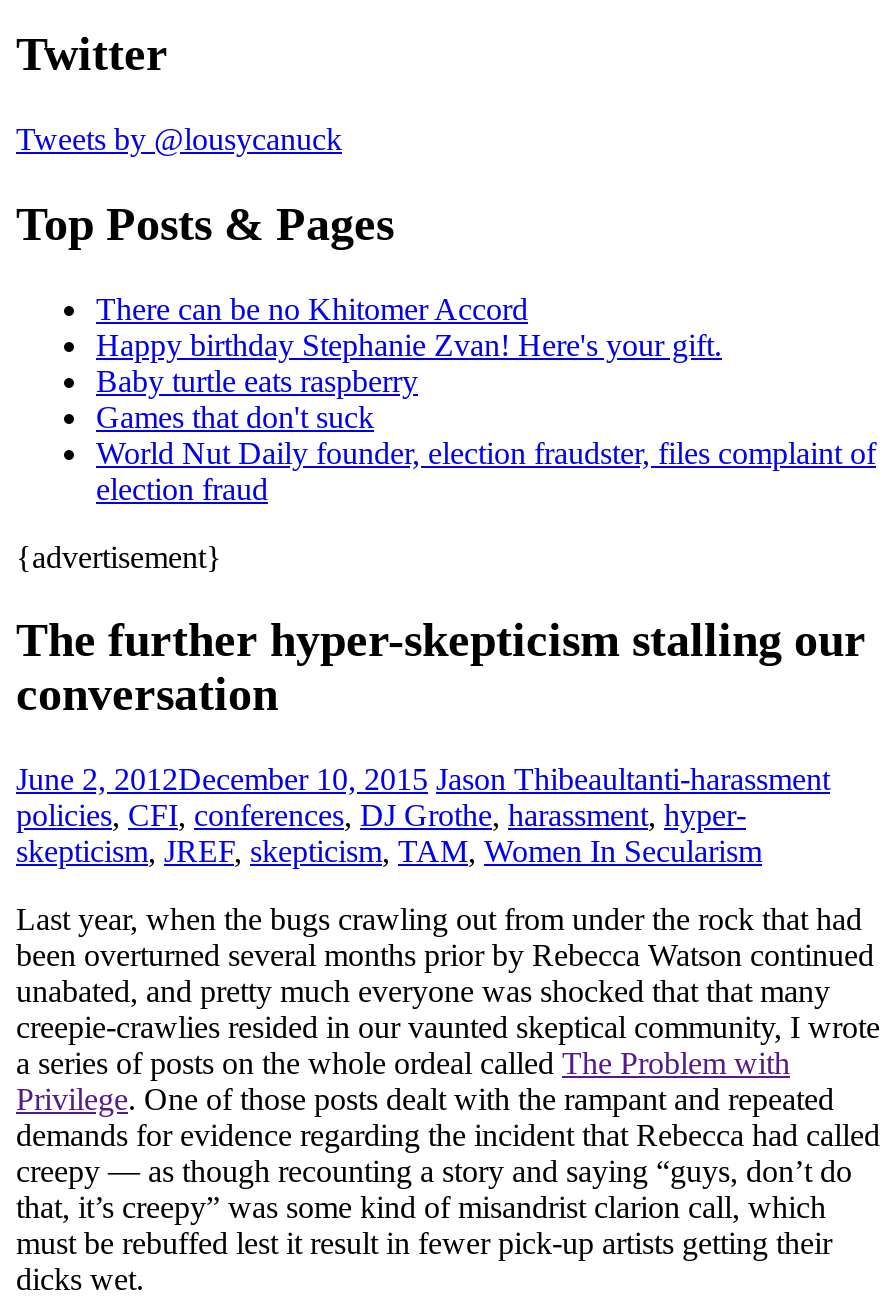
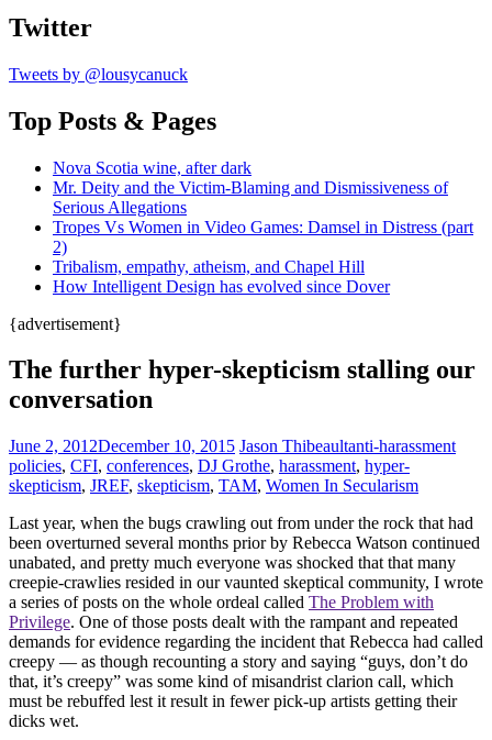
- There can be no Khitomer Accord
- Happy birthday Stephanie Zvan! Here's your gift.
- Baby turtle eats raspberry
- Games that don't suck
- World Nut Daily founder, election fraudster, files complaint of
- election fraud
+ Nova Scotia wine, after dark
+ Mr. Deity and the Victim-Blaming and Dismissiveness of
+ Serious Allegations
+ Tropes Vs Women in Video Games: Damsel in Distress (part
+ 2)
+ Tribalism, empathy, atheism, and Chapel Hill
+ How Intelligent Design has evolved since Dover
